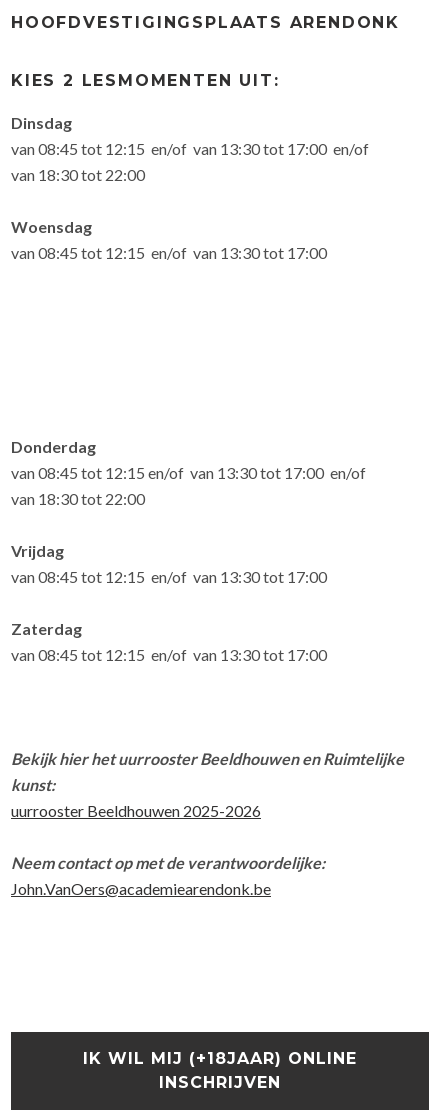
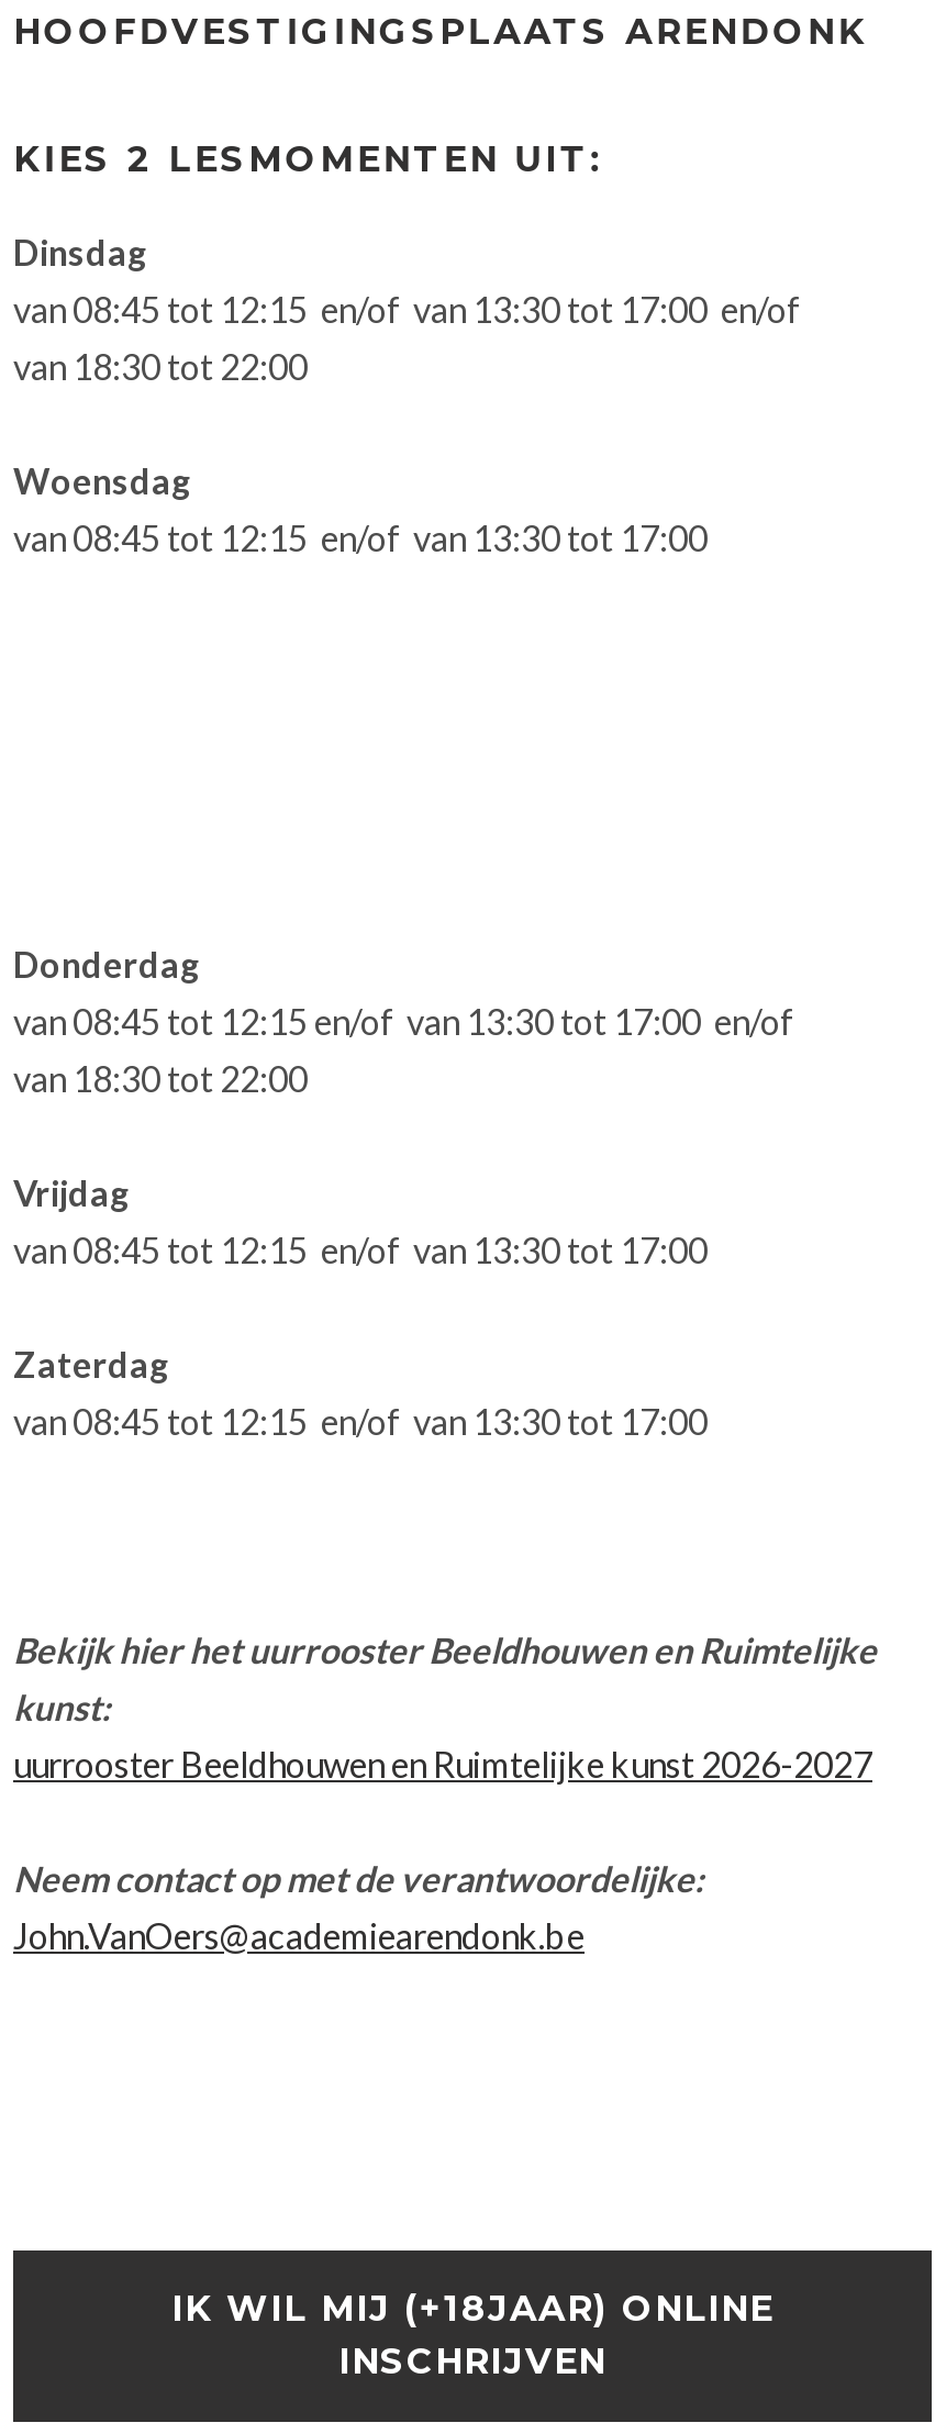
- uurrooster Beeldhouwen 2025-2026
+ uurrooster Beeldhouwen en Ruimtelijke kunst 2026-2027
